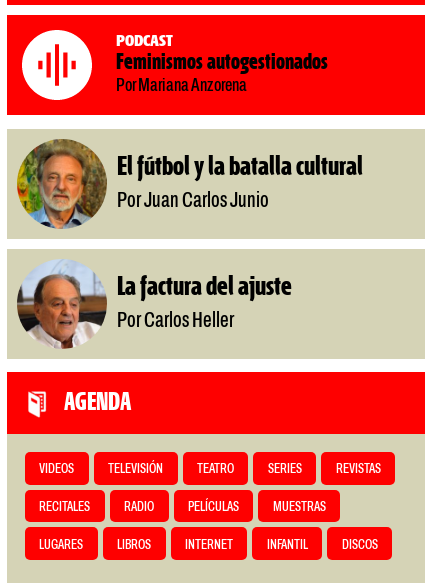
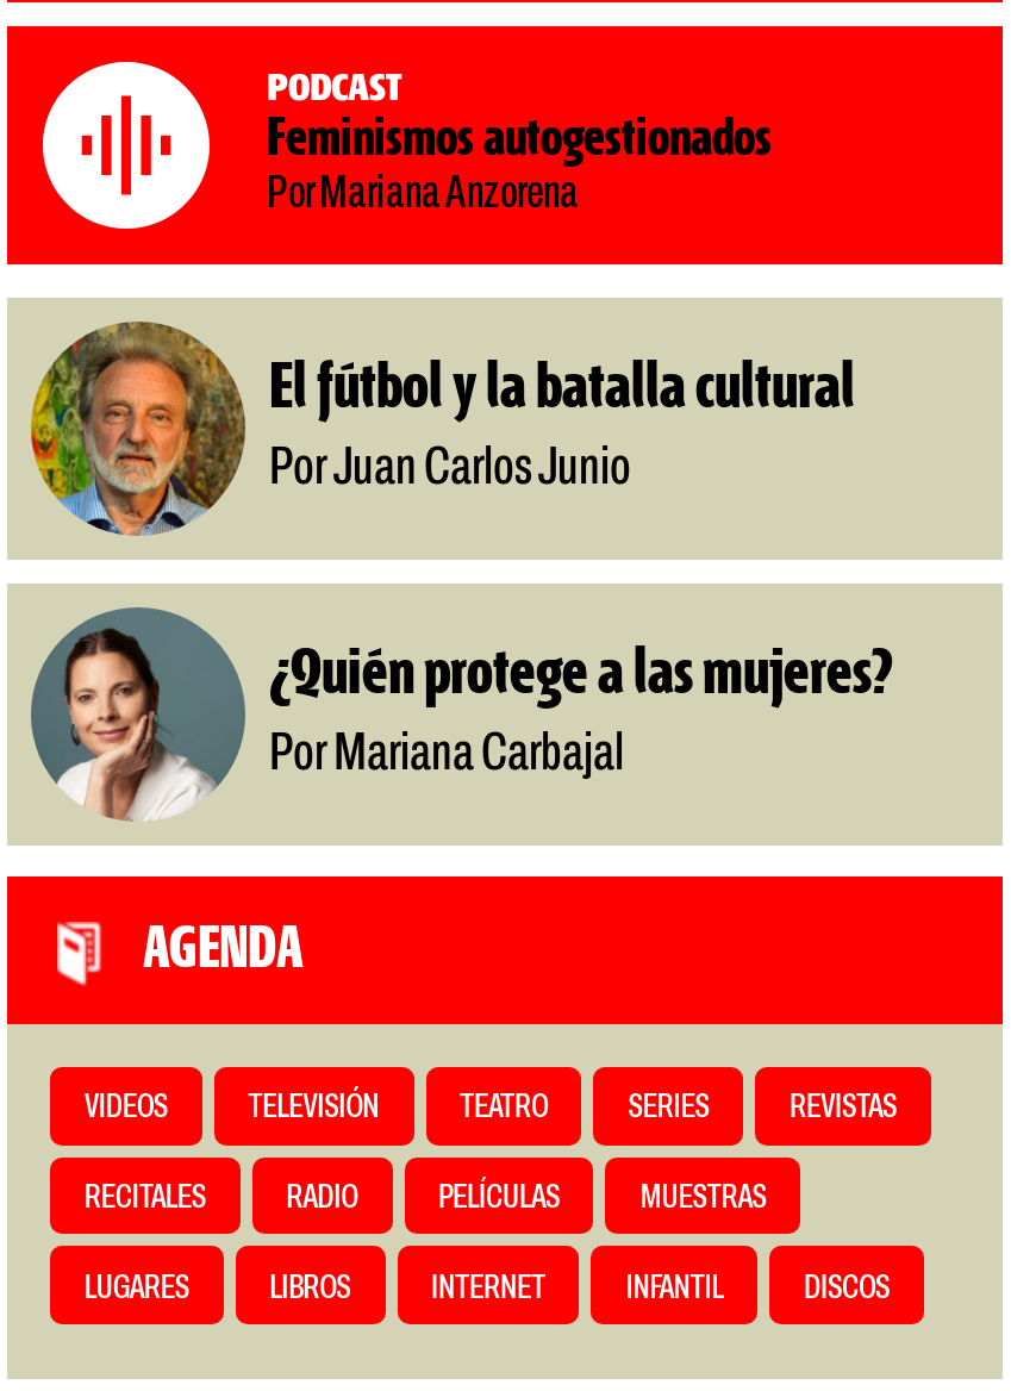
- [image]
- La factura del ajuste
- Por Carlos Heller
+ [image]
+ ¿Quién protege a las mujeres?
+ Por Mariana Carbajal
